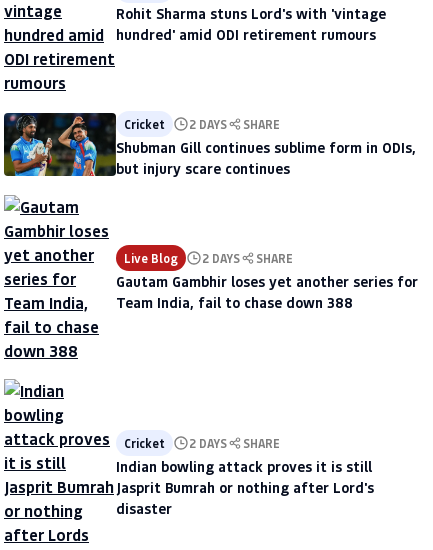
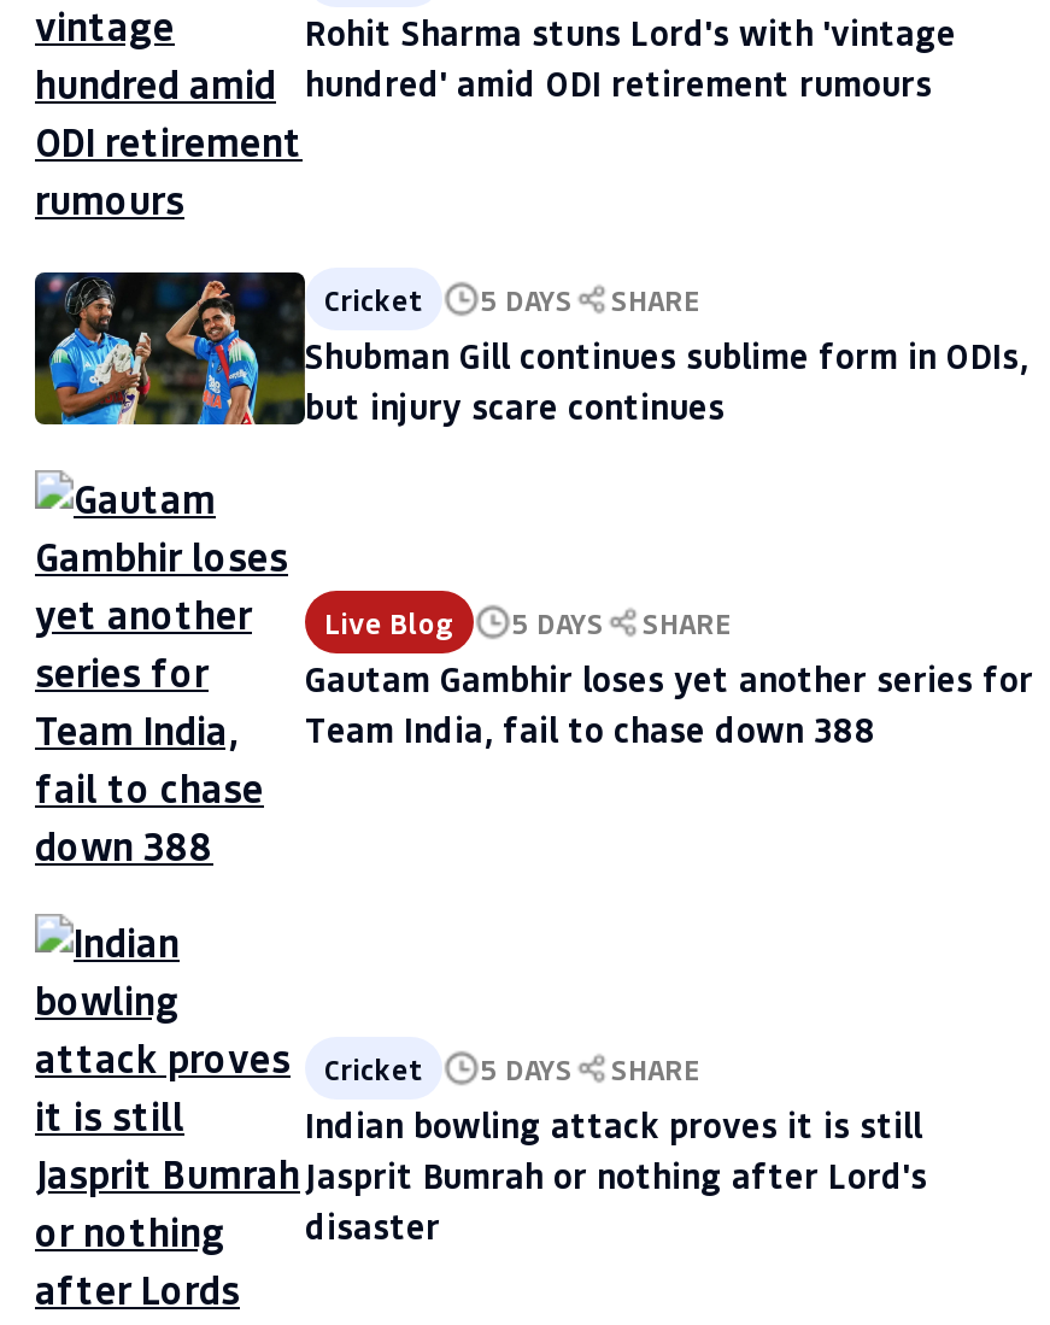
- Cricket 2 DAYS SHARE
+ Cricket 5 DAYS SHARE

- Live Blog 2 DAYS SHARE
+ Live Blog 5 DAYS SHARE

- Cricket 2 DAYS SHARE
+ Cricket 5 DAYS SHARE
